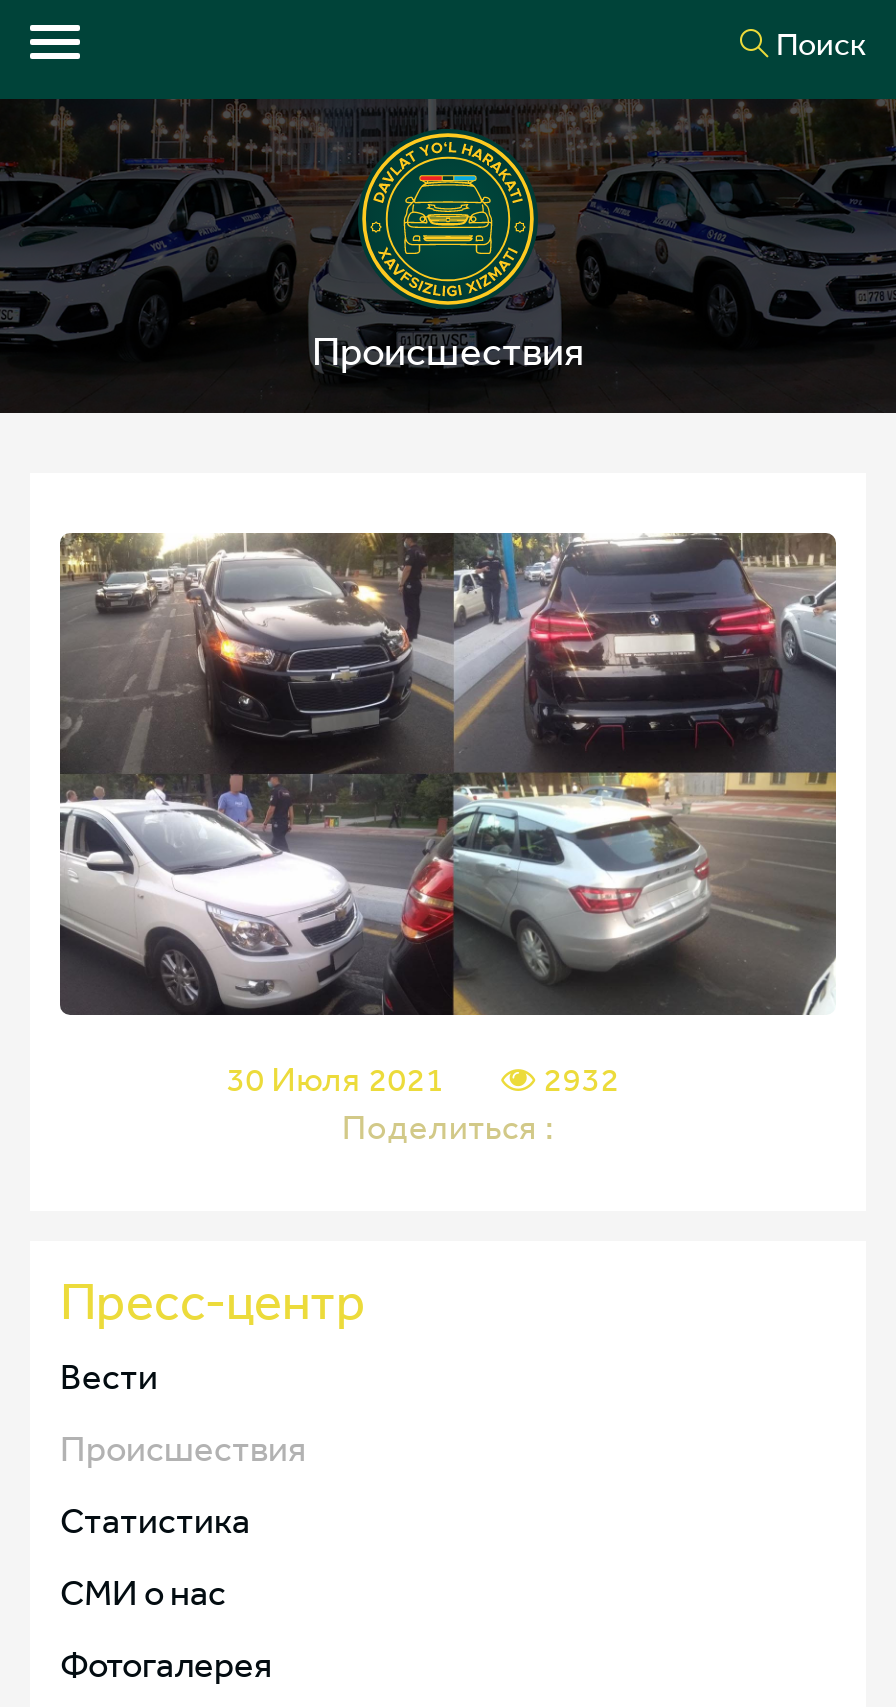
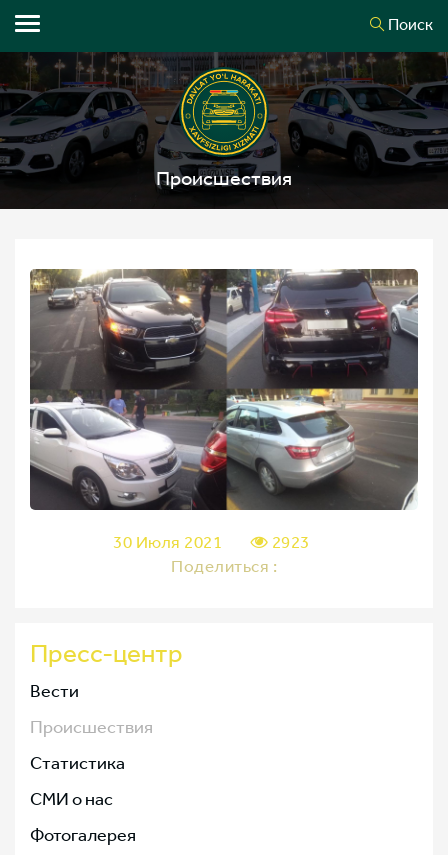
- 2932
+ 2923
